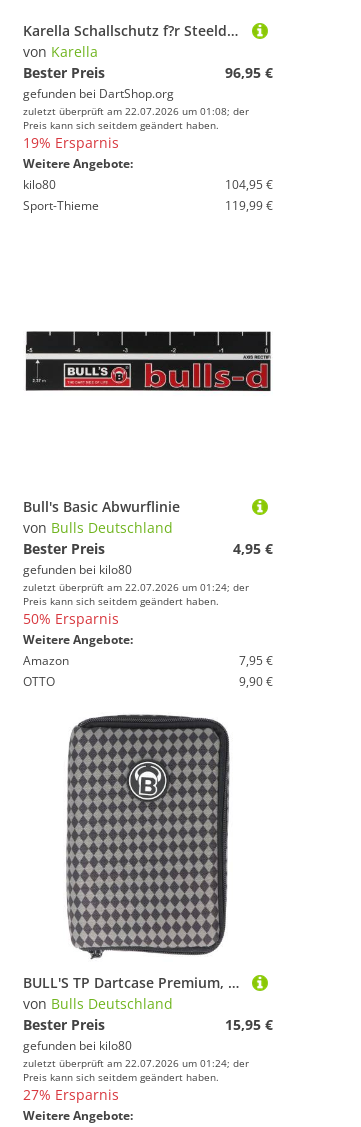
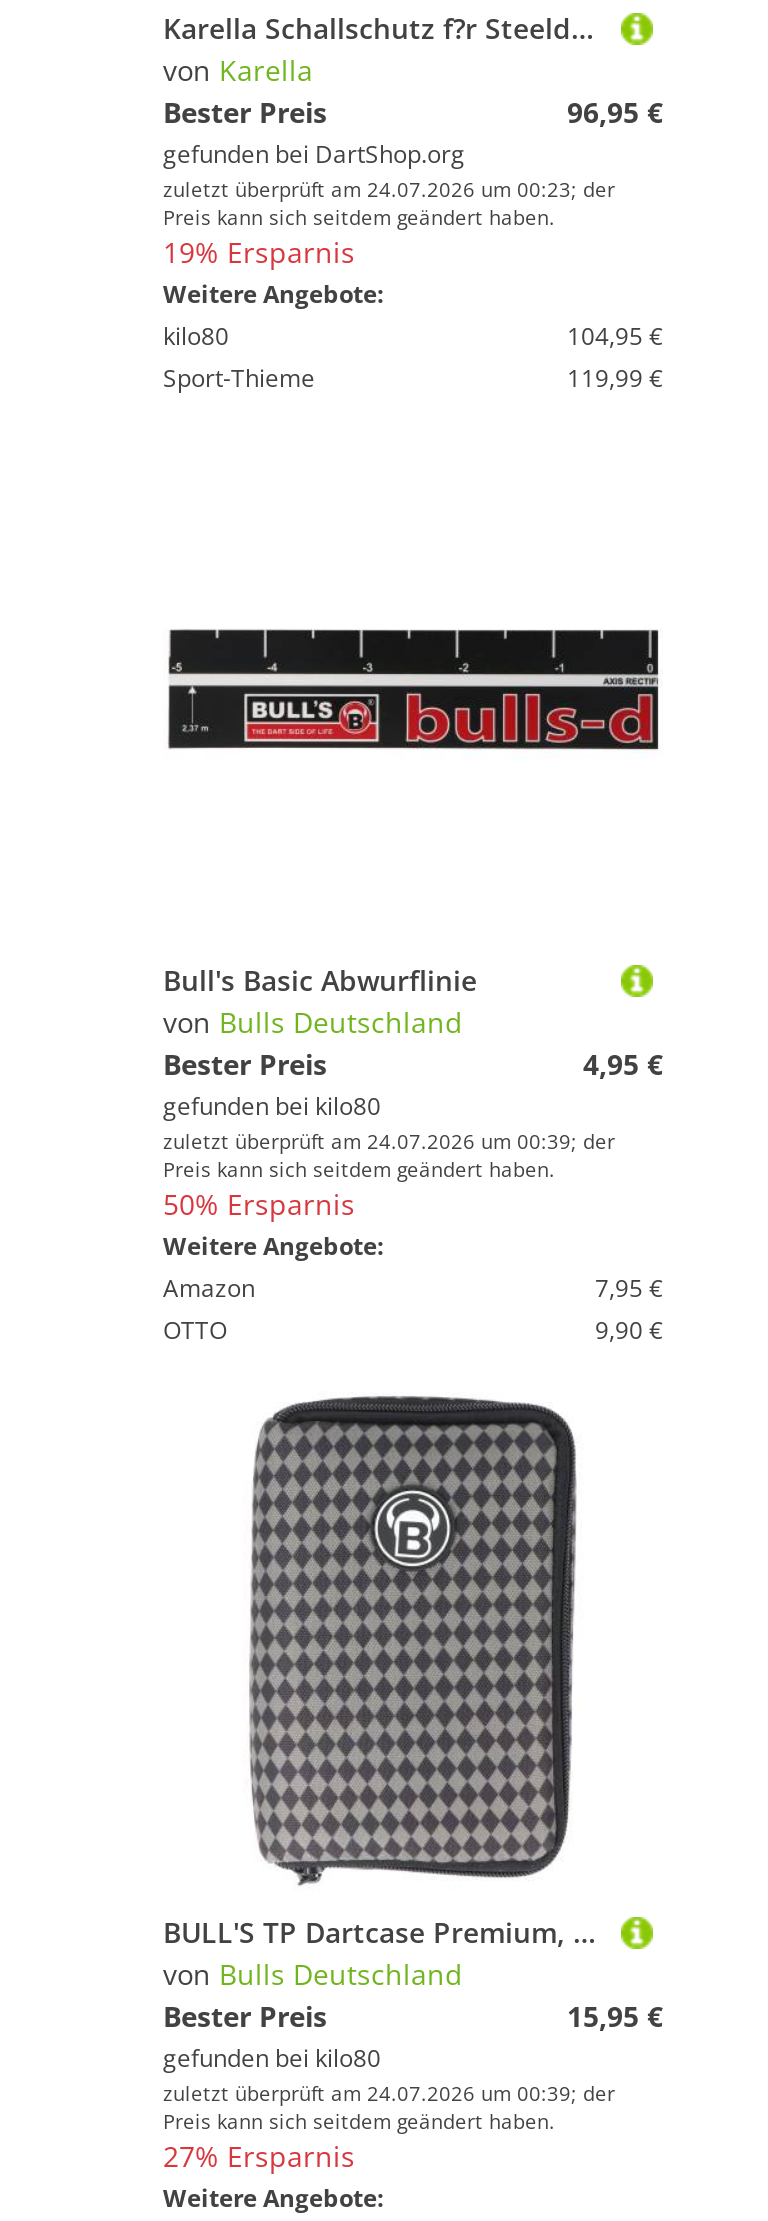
- zuletzt überprüft am 22.07.2026 um 01:08; der
+ zuletzt überprüft am 24.07.2026 um 00:23; der

- zuletzt überprüft am 22.07.2026 um 01:24; der
+ zuletzt überprüft am 24.07.2026 um 00:39; der

- zuletzt überprüft am 22.07.2026 um 01:24; der
+ zuletzt überprüft am 24.07.2026 um 00:39; der
